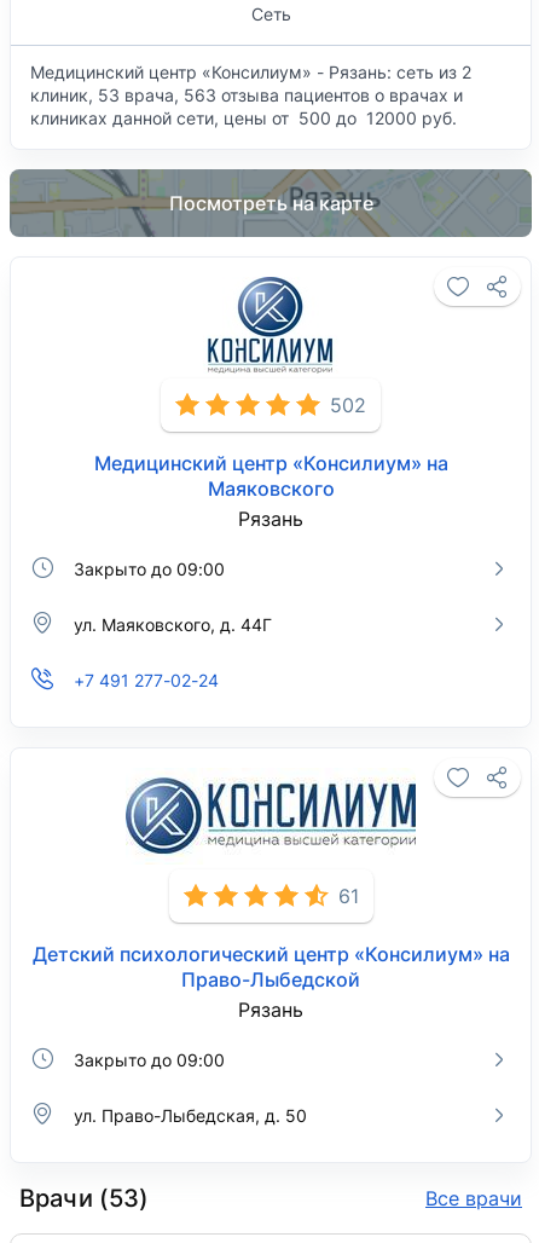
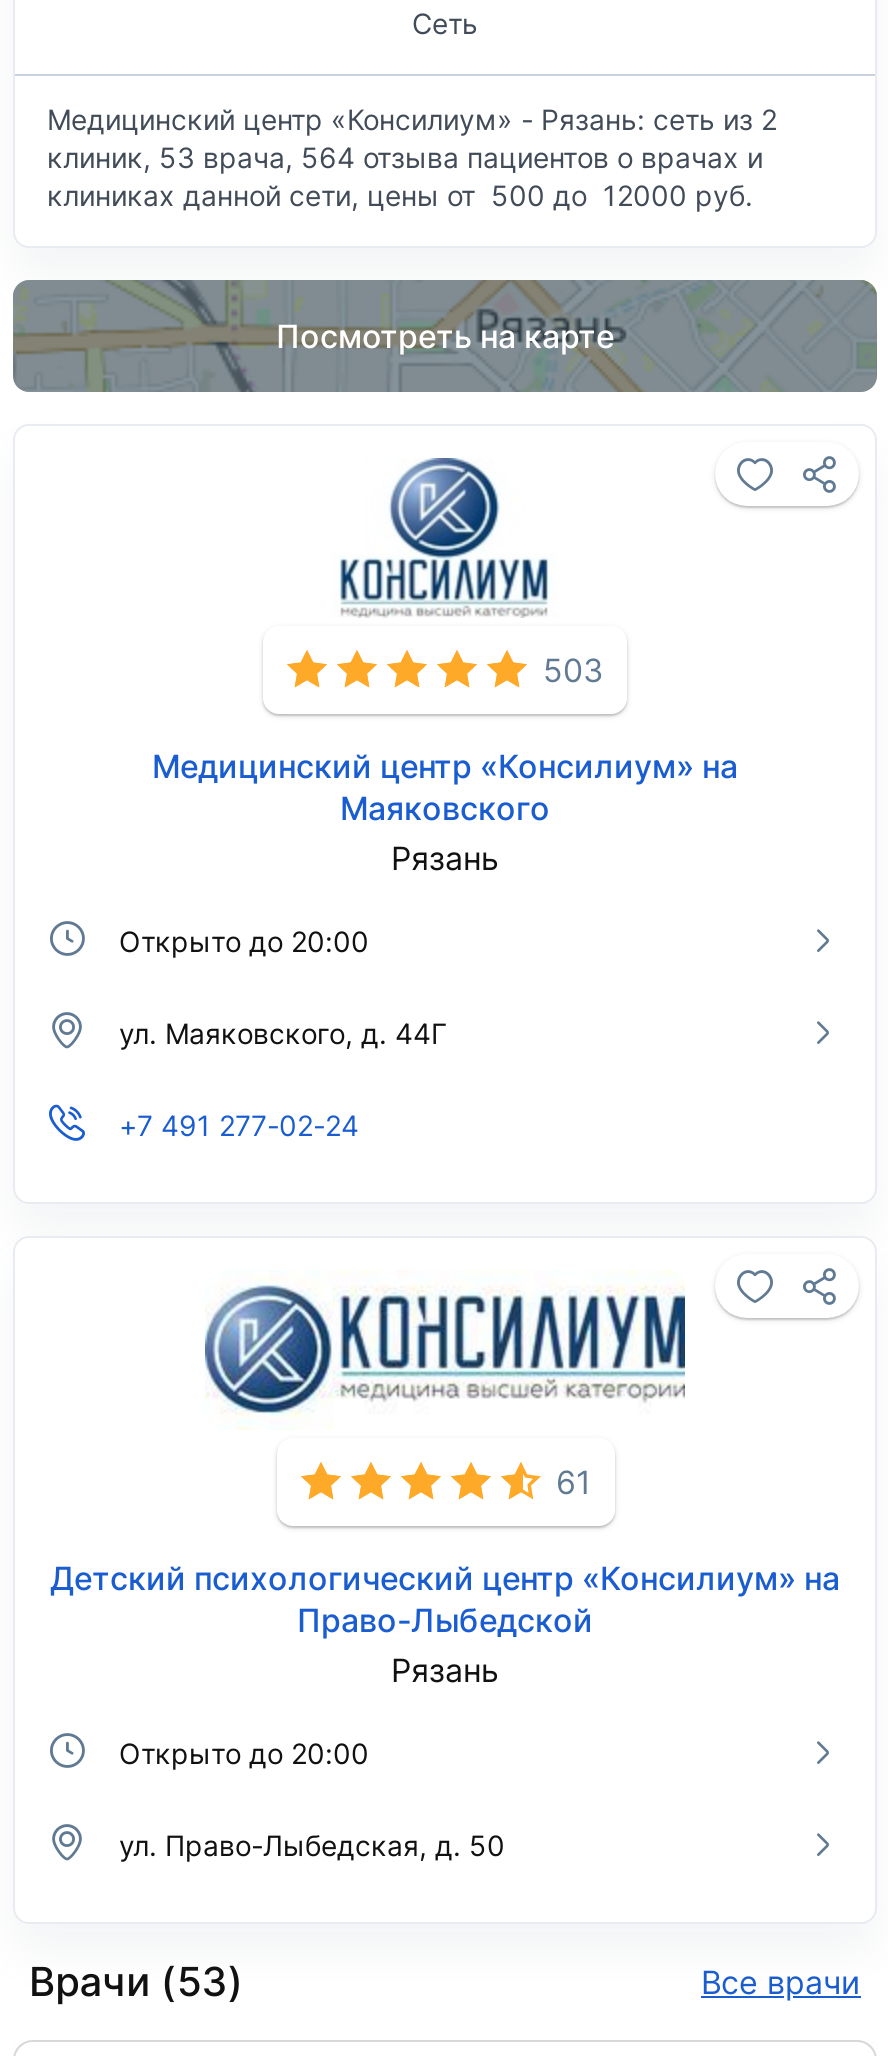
- клиник, 53 врача, 563 отзыва пациентов о врачах и
+ клиник, 53 врача, 564 отзыва пациентов о врачах и

- 502
+ 503

- Закрыто до 09:00
+ Открыто до 20:00

- Закрыто до 09:00
+ Открыто до 20:00
